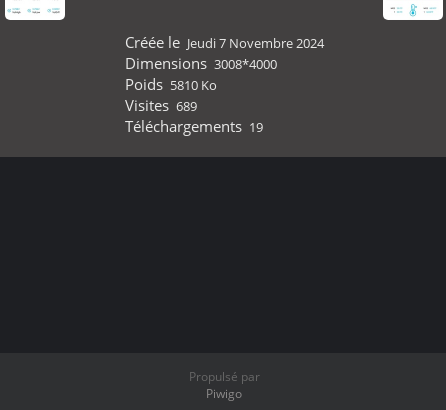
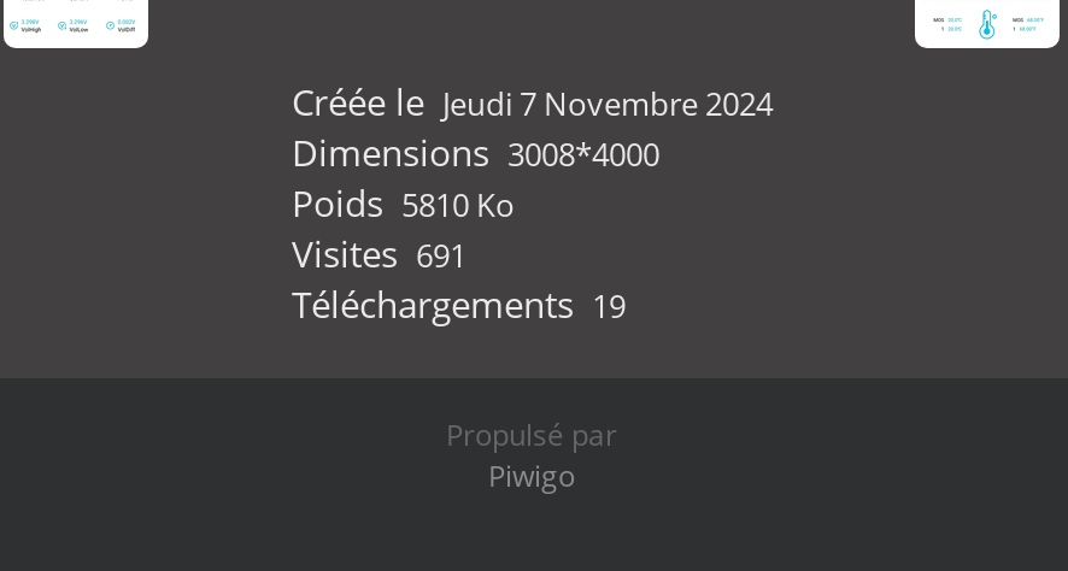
- Visites 689
+ Visites 691
